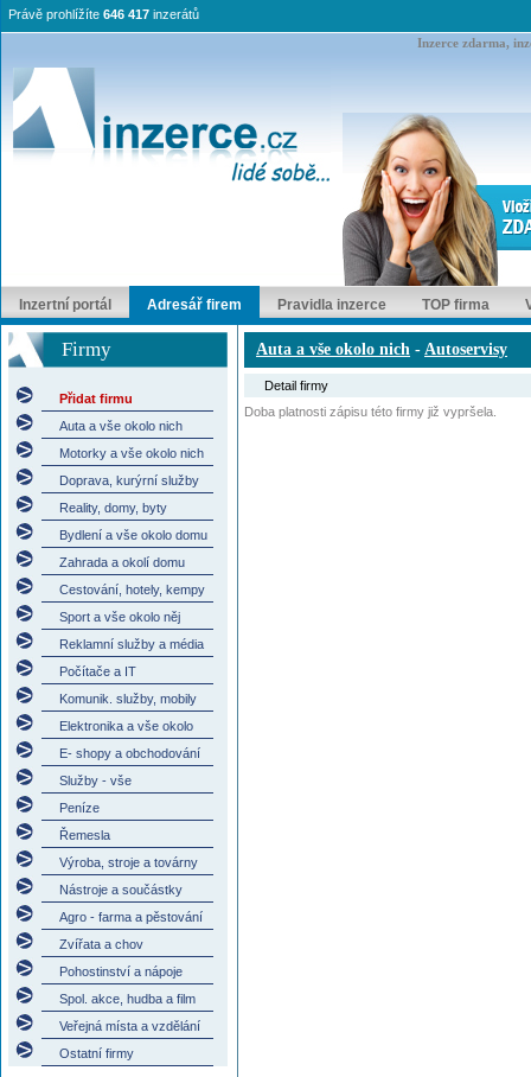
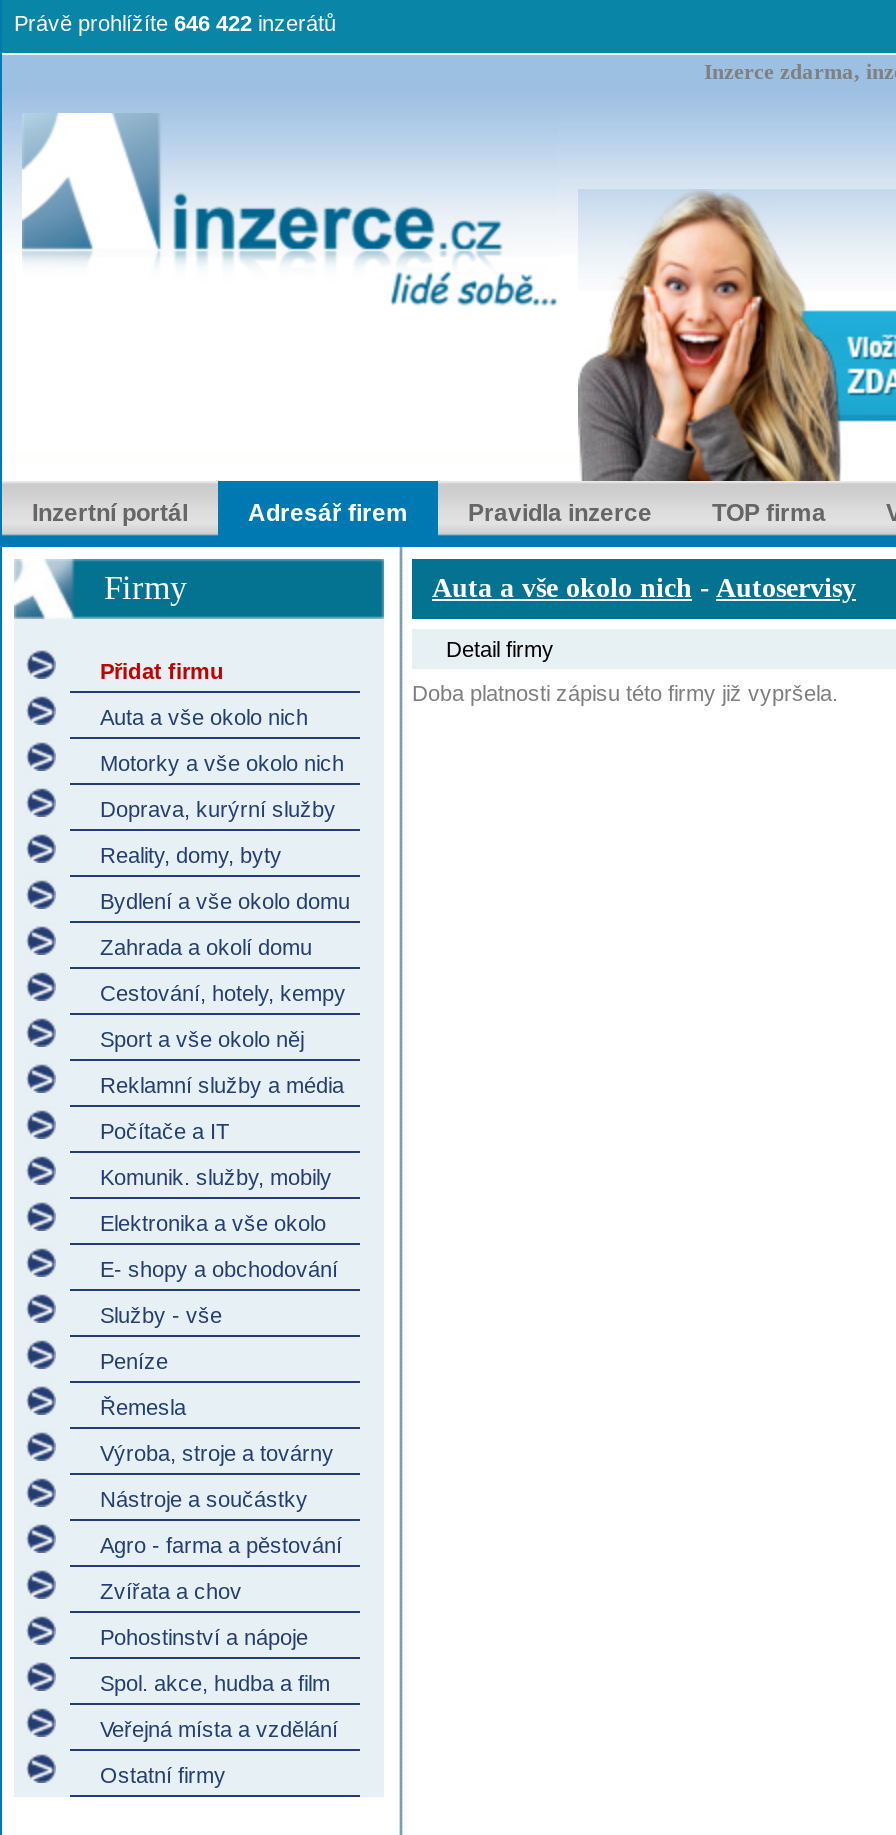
- Právě prohlížíte 646 417 inzerátů
+ Právě prohlížíte 646 422 inzerátů
